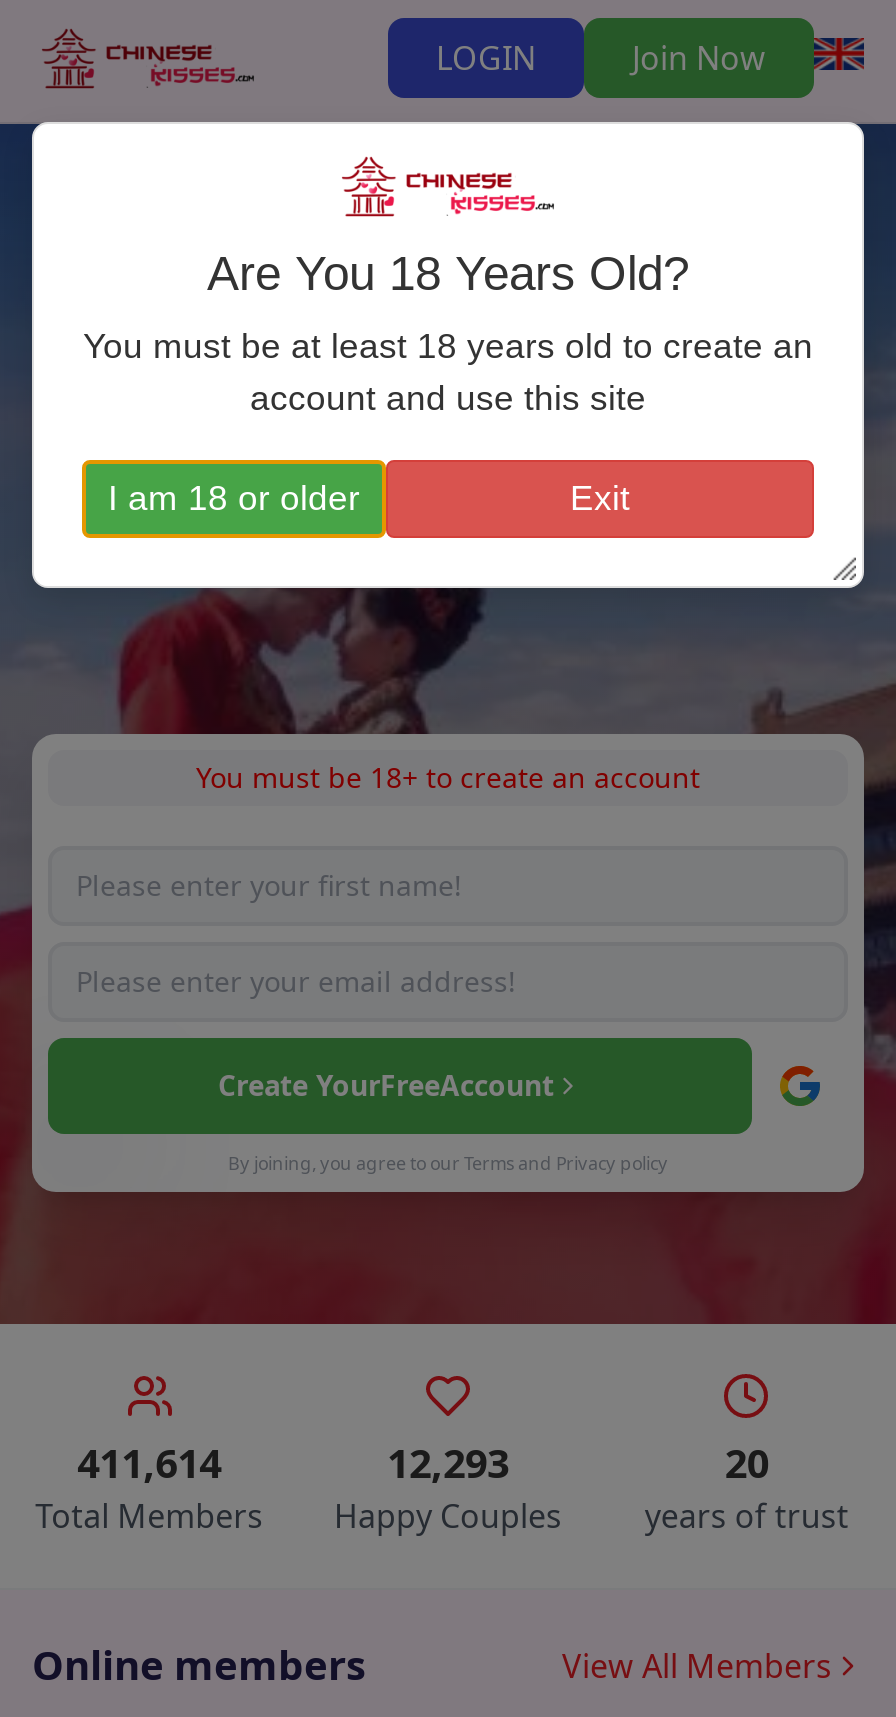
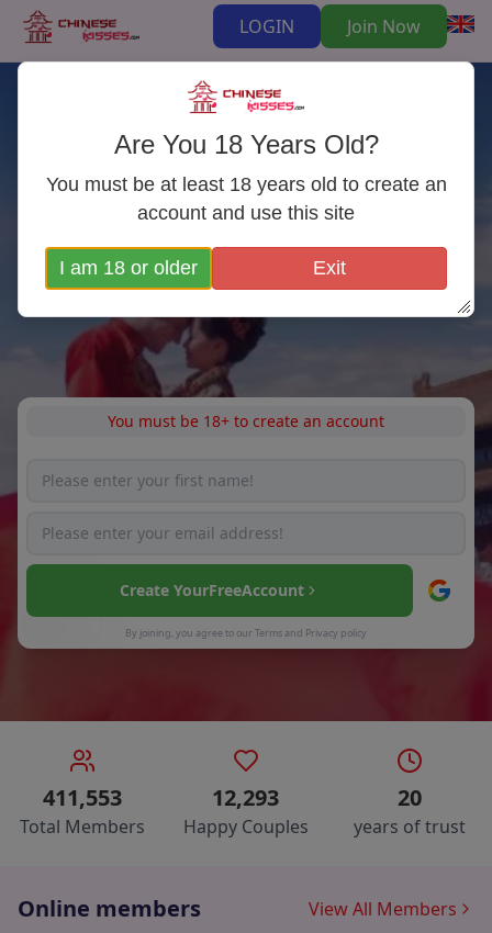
- 411,614
+ 411,553
